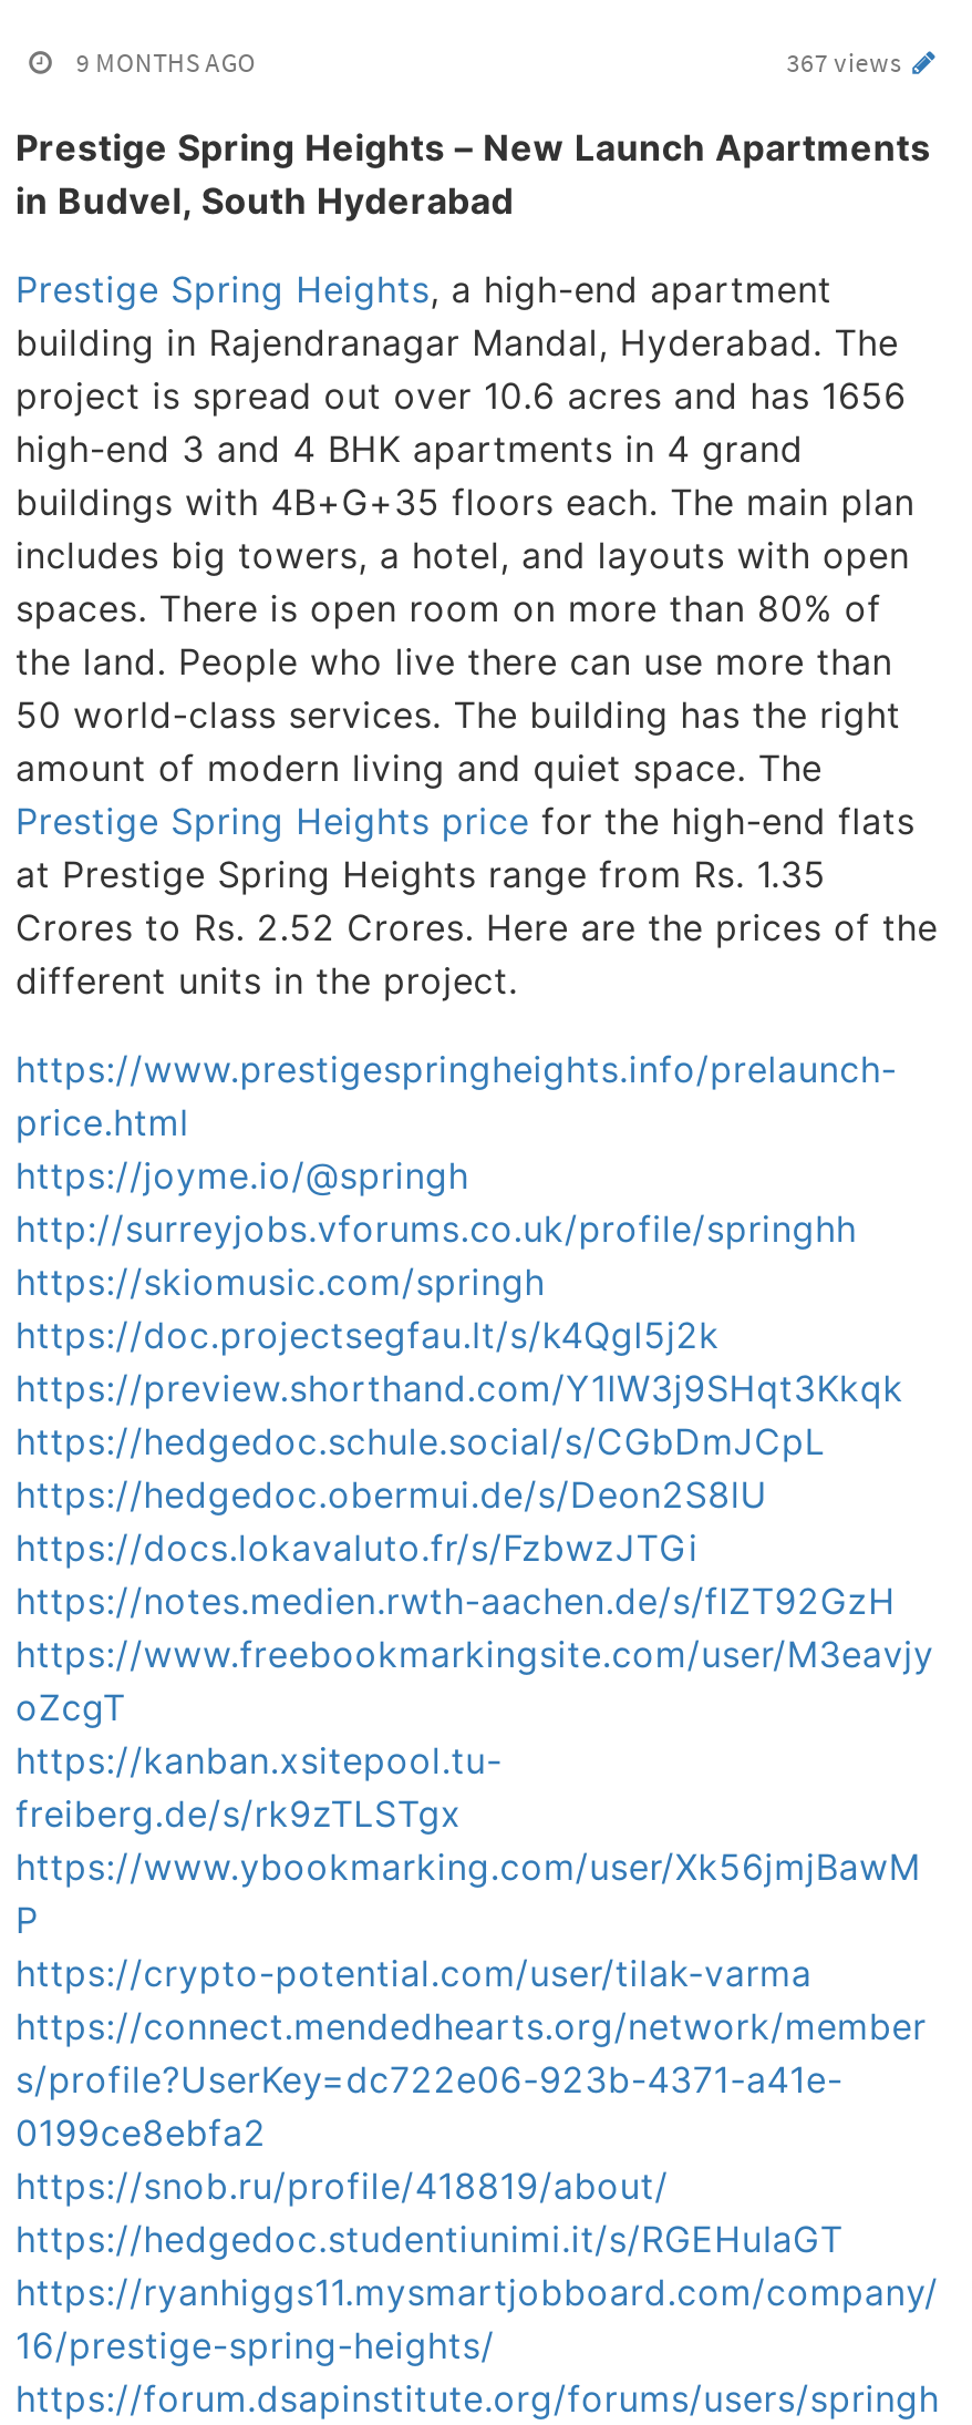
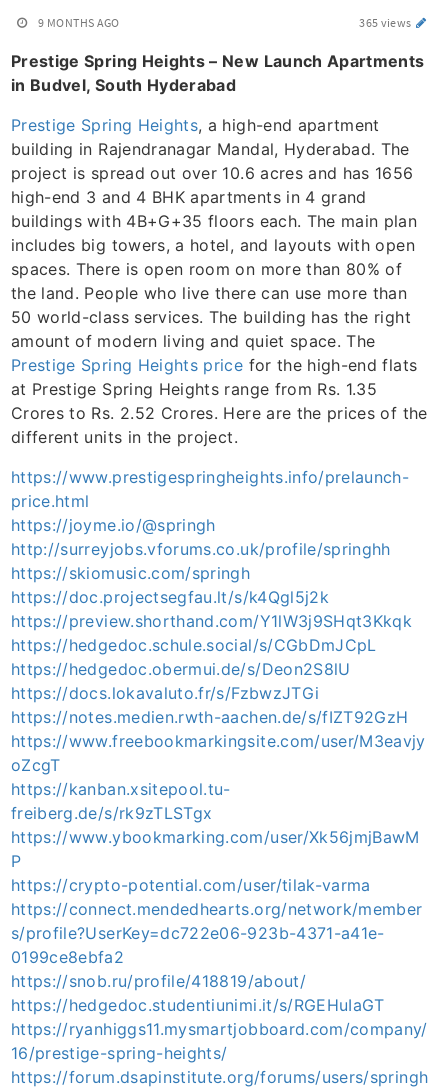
- 367 views
+ 365 views
